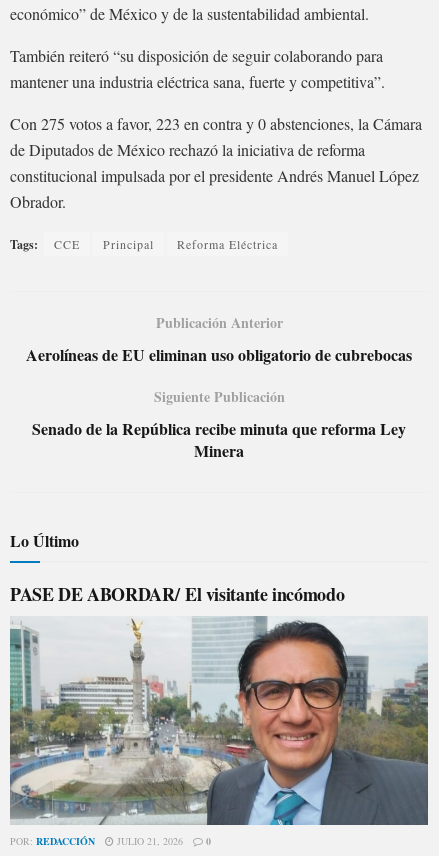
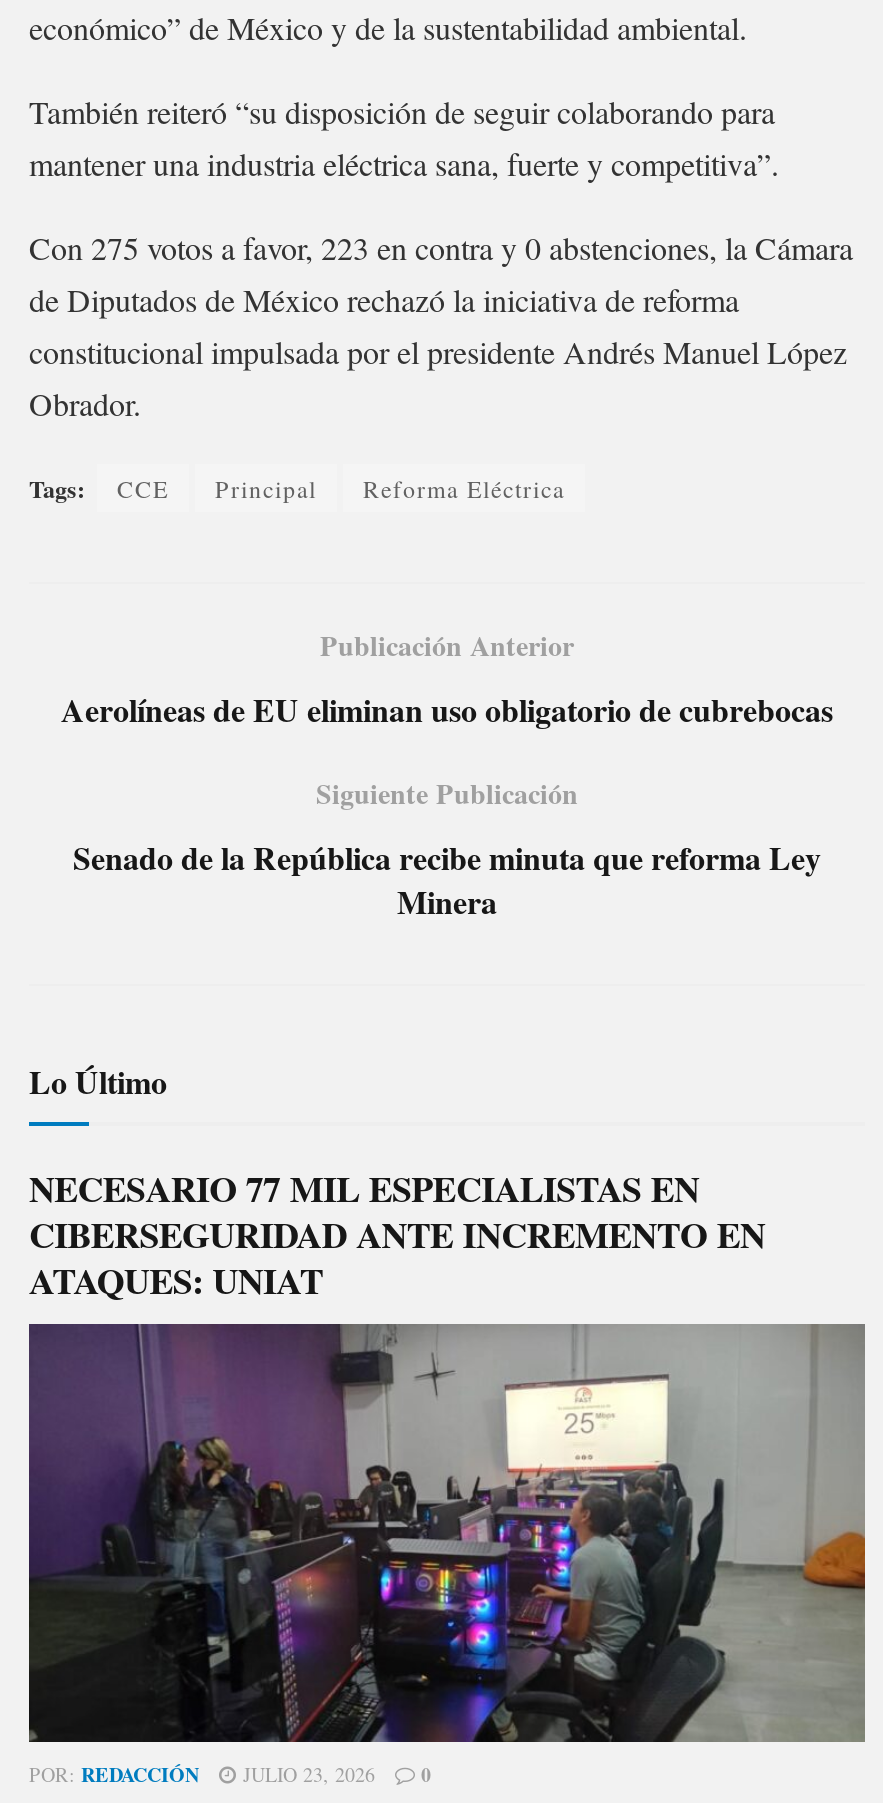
- PASE DE ABORDAR/ El visitante incómodo
+ NECESARIO 77 MIL ESPECIALISTAS EN
+ CIBERSEGURIDAD ANTE INCREMENTO EN
+ ATAQUES: UNIAT

- [image]
- POR: REDACCIÓN JULIO 21, 2026 0
+ [image]
+ POR: REDACCIÓN JULIO 23, 2026 0
